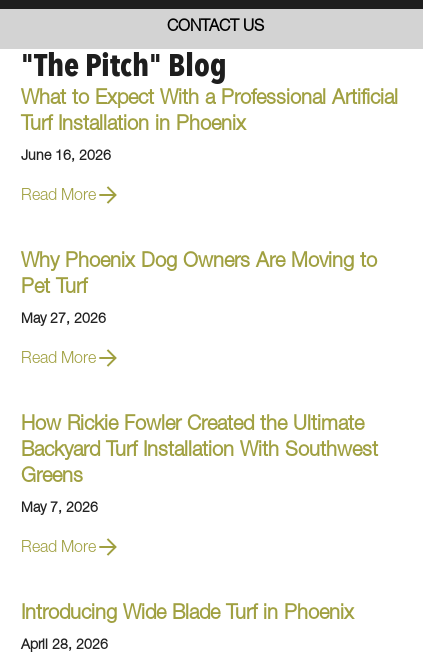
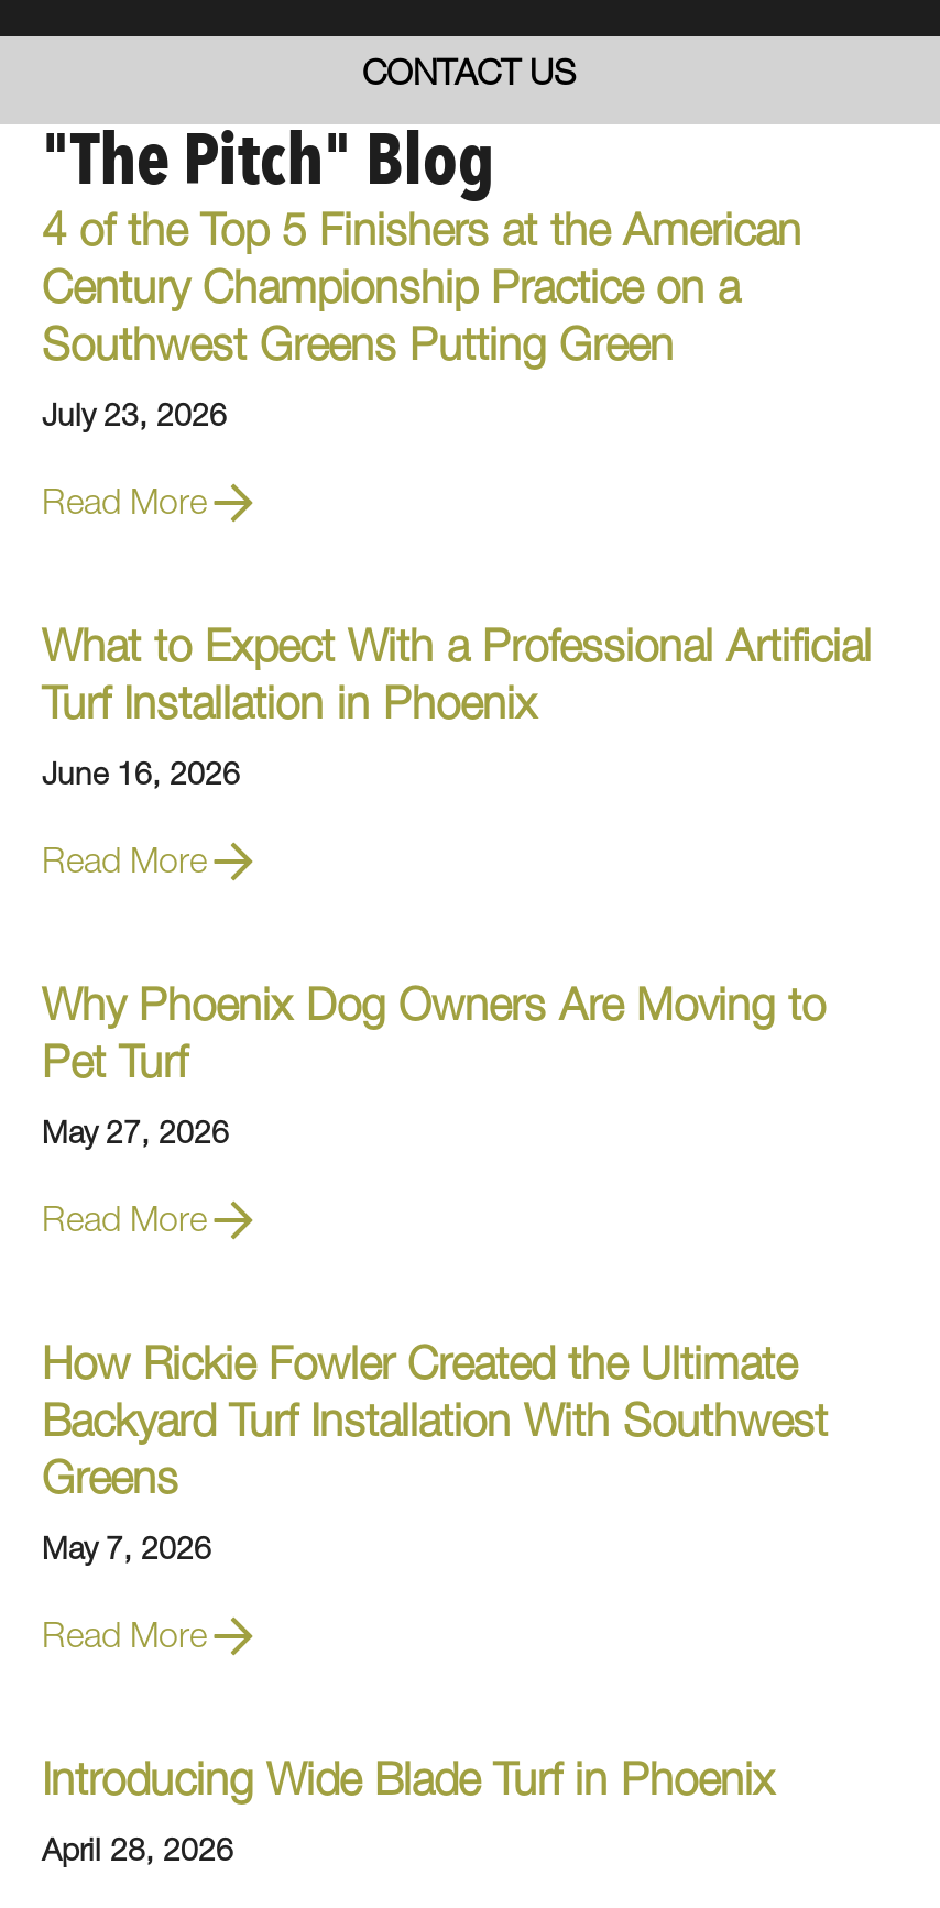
+ 4 of the Top 5 Finishers at the American
+ Century Championship Practice on a
+ Southwest Greens Putting Green
+ July 23, 2026
+ Read More
